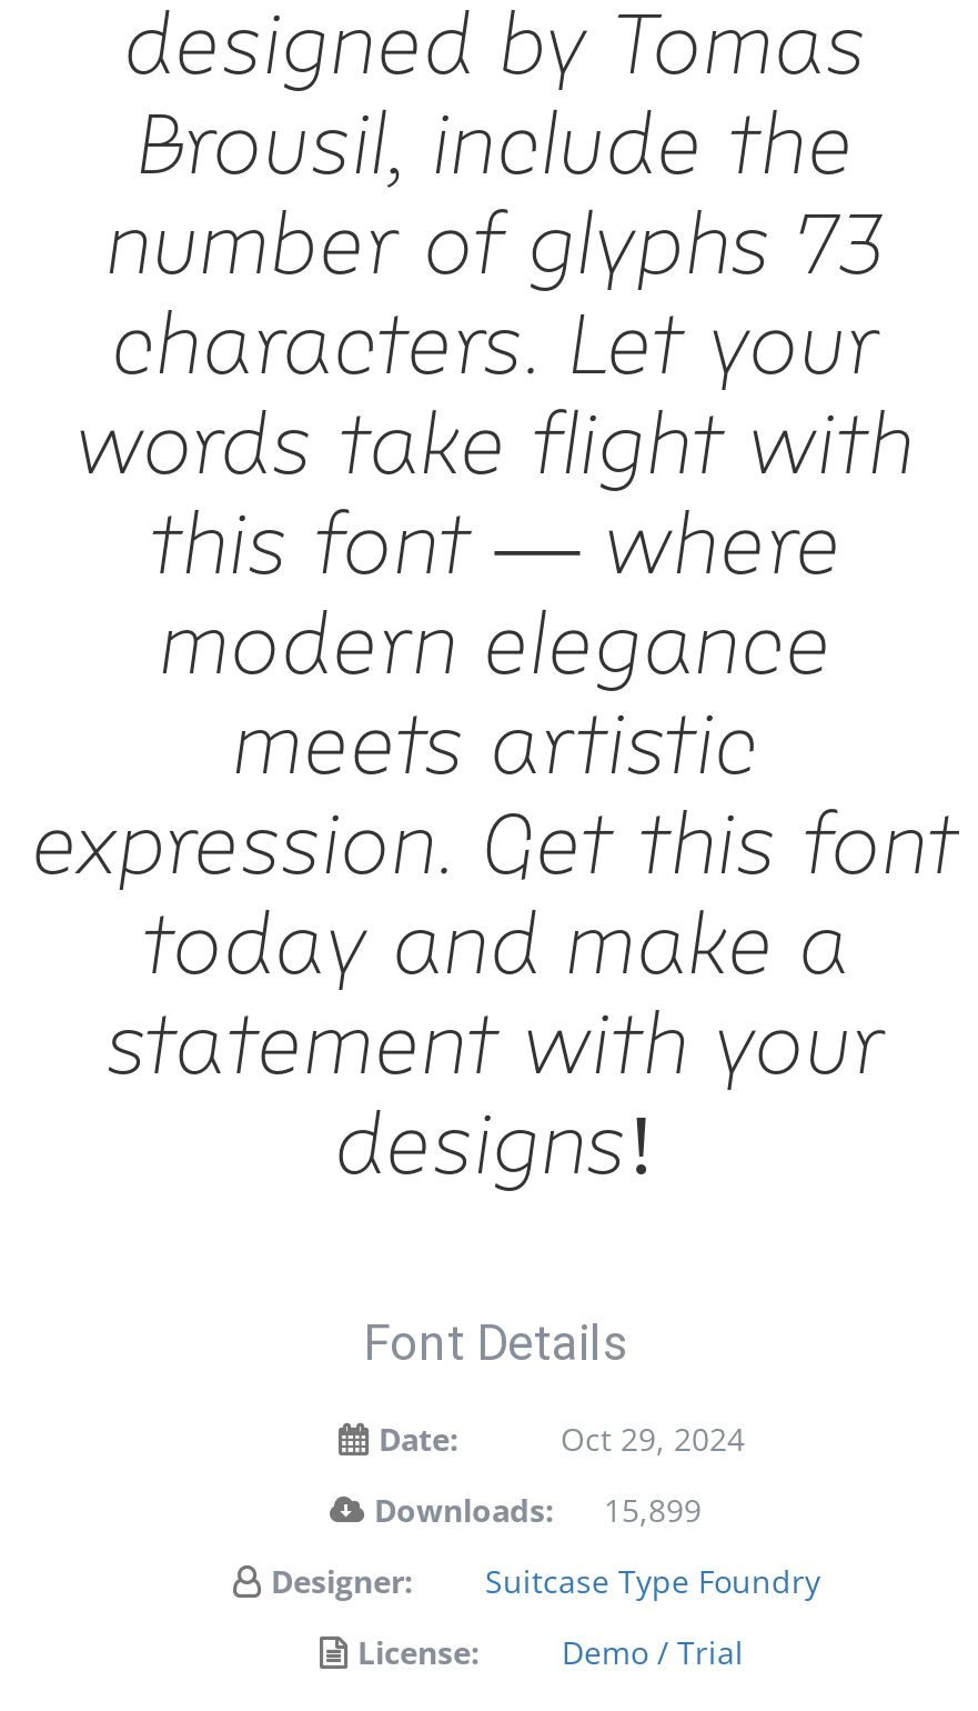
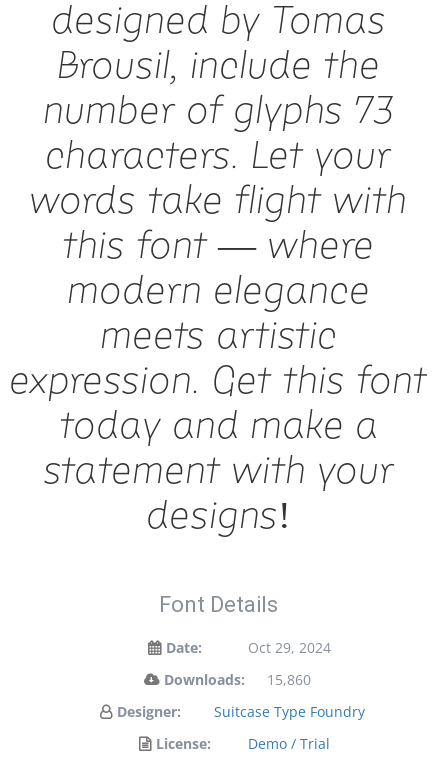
- Downloads: 15,899
+ Downloads: 15,860
